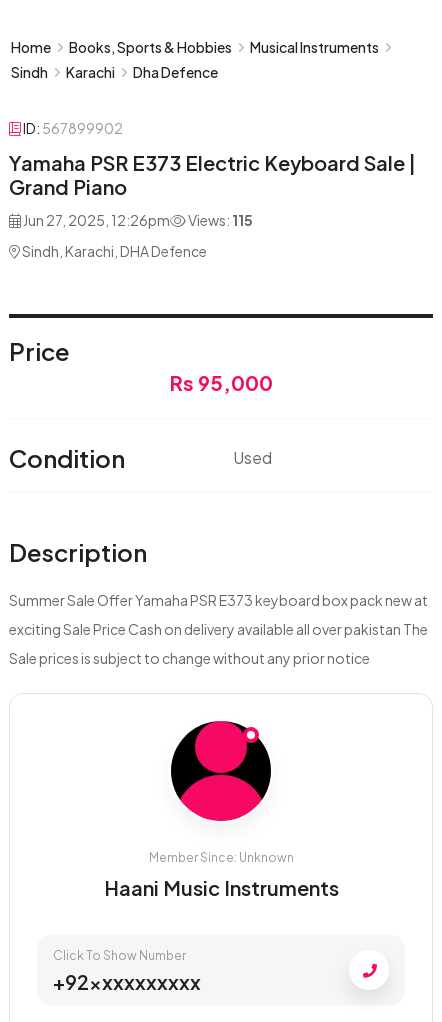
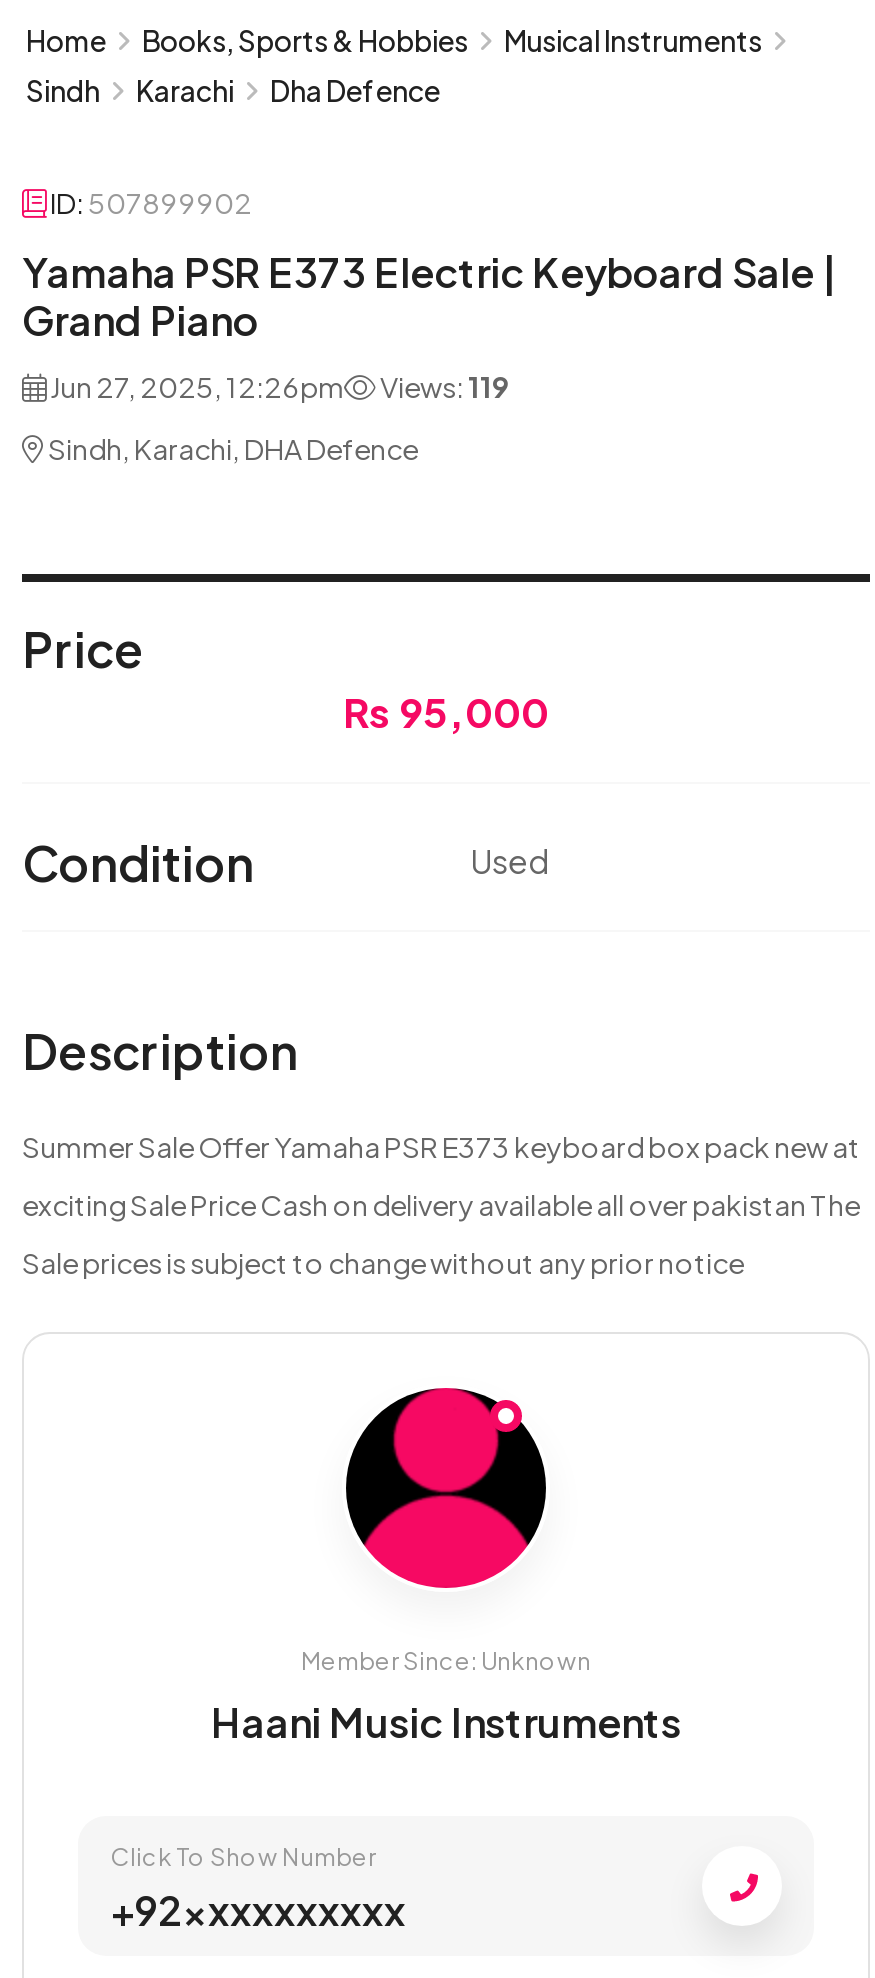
- ID: 567899902
+ ID: 507899902

- Jun 27, 2025, 12:26pm Views: 115
+ Jun 27, 2025, 12:26pm Views: 119
